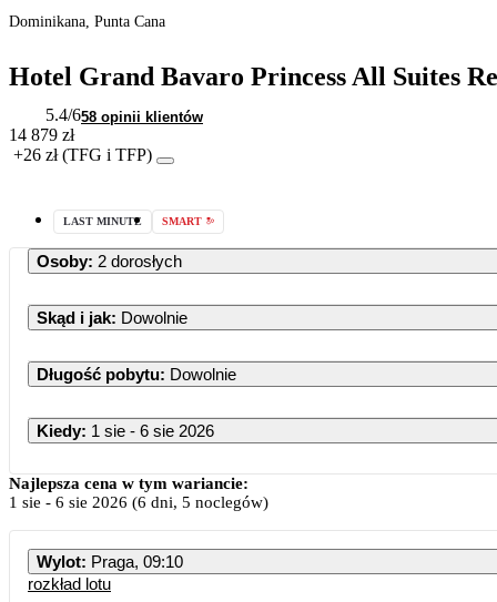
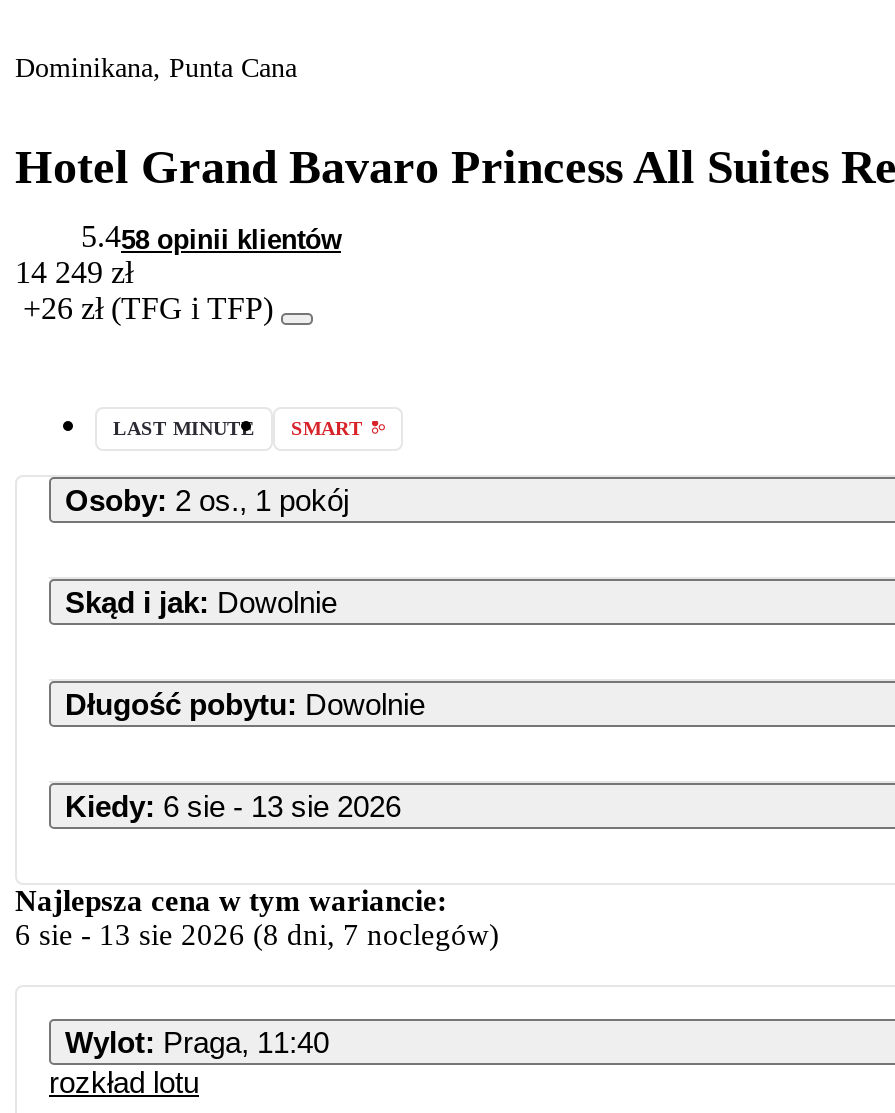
- 5.4/658 opinii klientów
- 14 879 zł
+ 5.458 opinii klientów
+ 14 249 zł

- Osoby: 2 dorosłych
+ Osoby: 2 os., 1 pokój

- Kiedy: 1 sie - 6 sie 2026
+ Kiedy: 6 sie - 13 sie 2026

- 1 sie - 6 sie 2026 (6 dni, 5 noclegów)
+ 6 sie - 13 sie 2026 (8 dni, 7 noclegów)

- Wylot: Praga, 09:10
+ Wylot: Praga, 11:40
